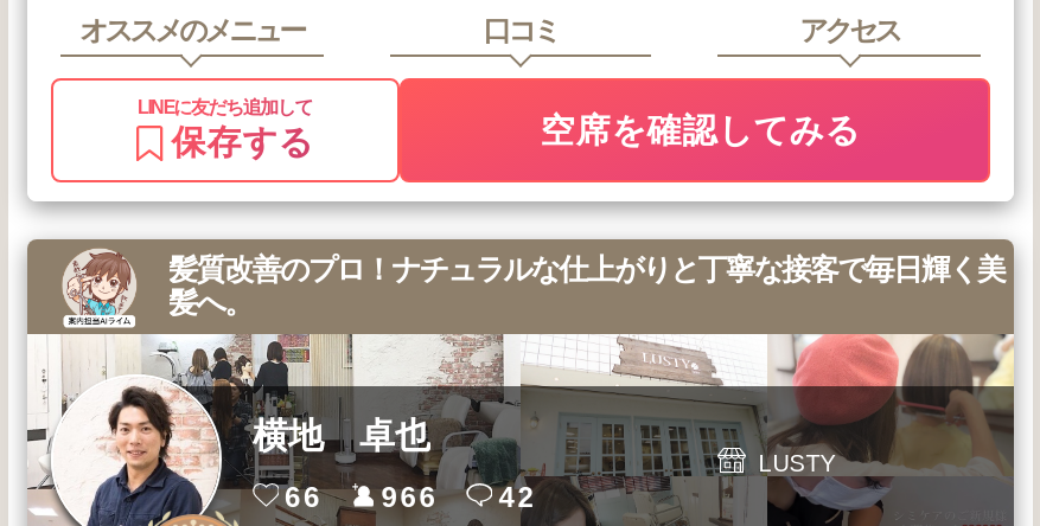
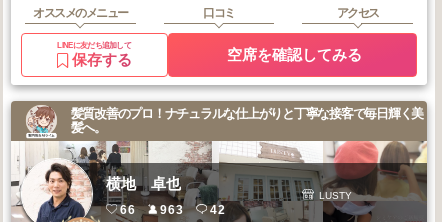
- 66 966 42
+ 66 963 42
